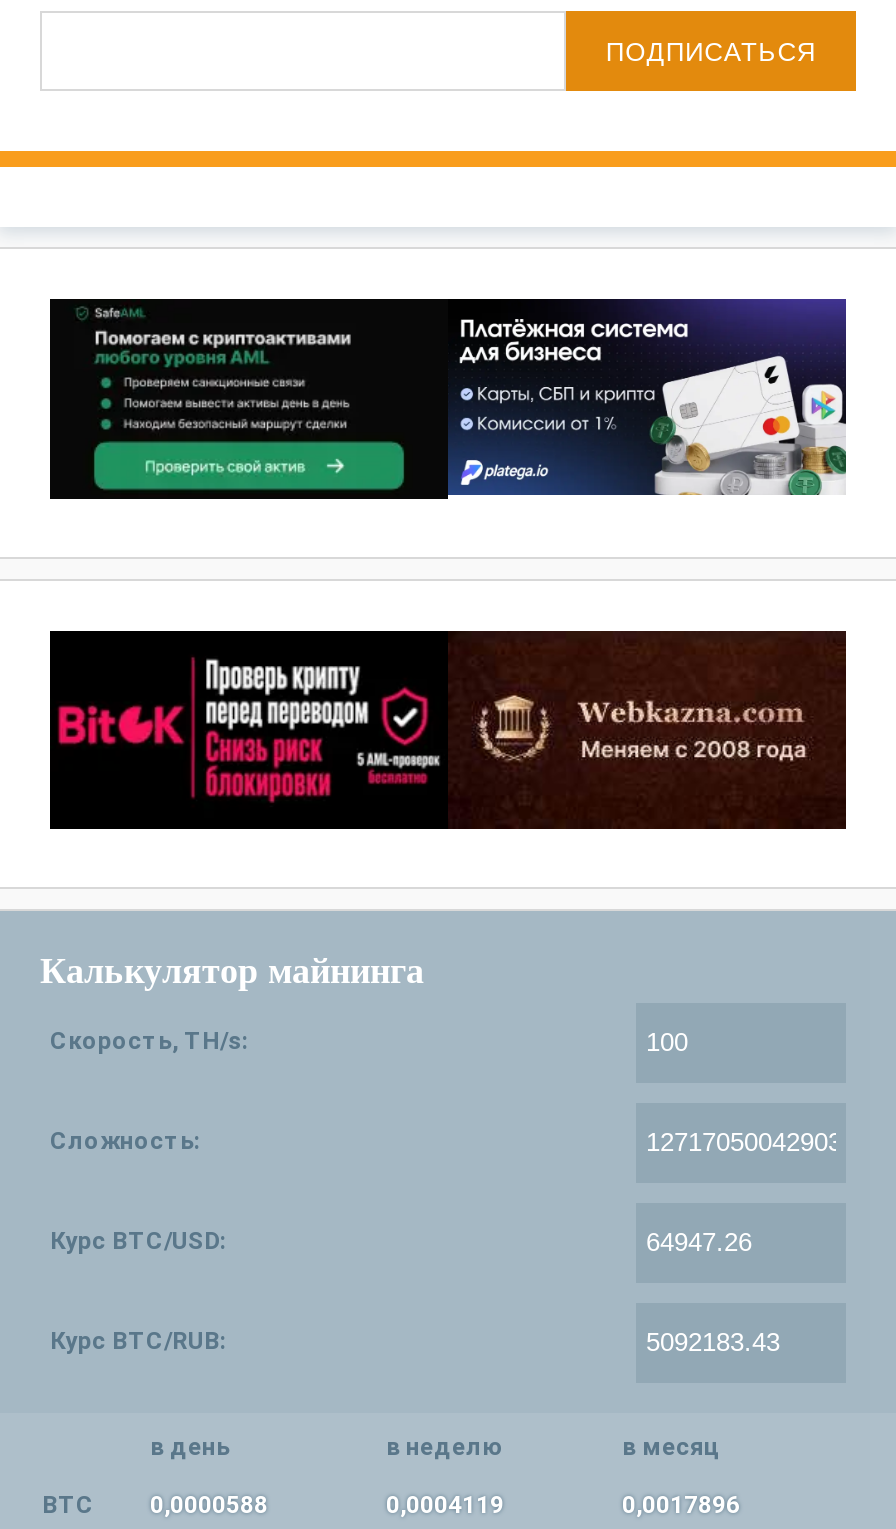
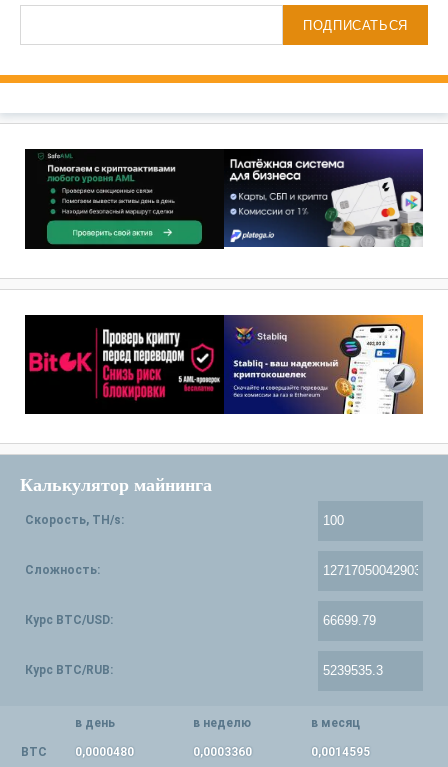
- [image]
+ [image]

- BTC 0,0000588
+ BTC 0,0000480

- 0,0004119
+ 0,0003360

- 0,0017896
+ 0,0014595
